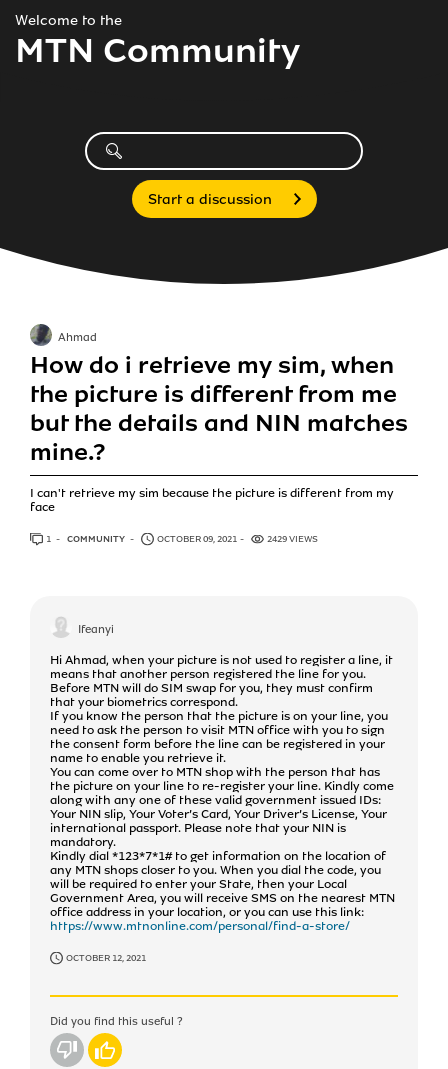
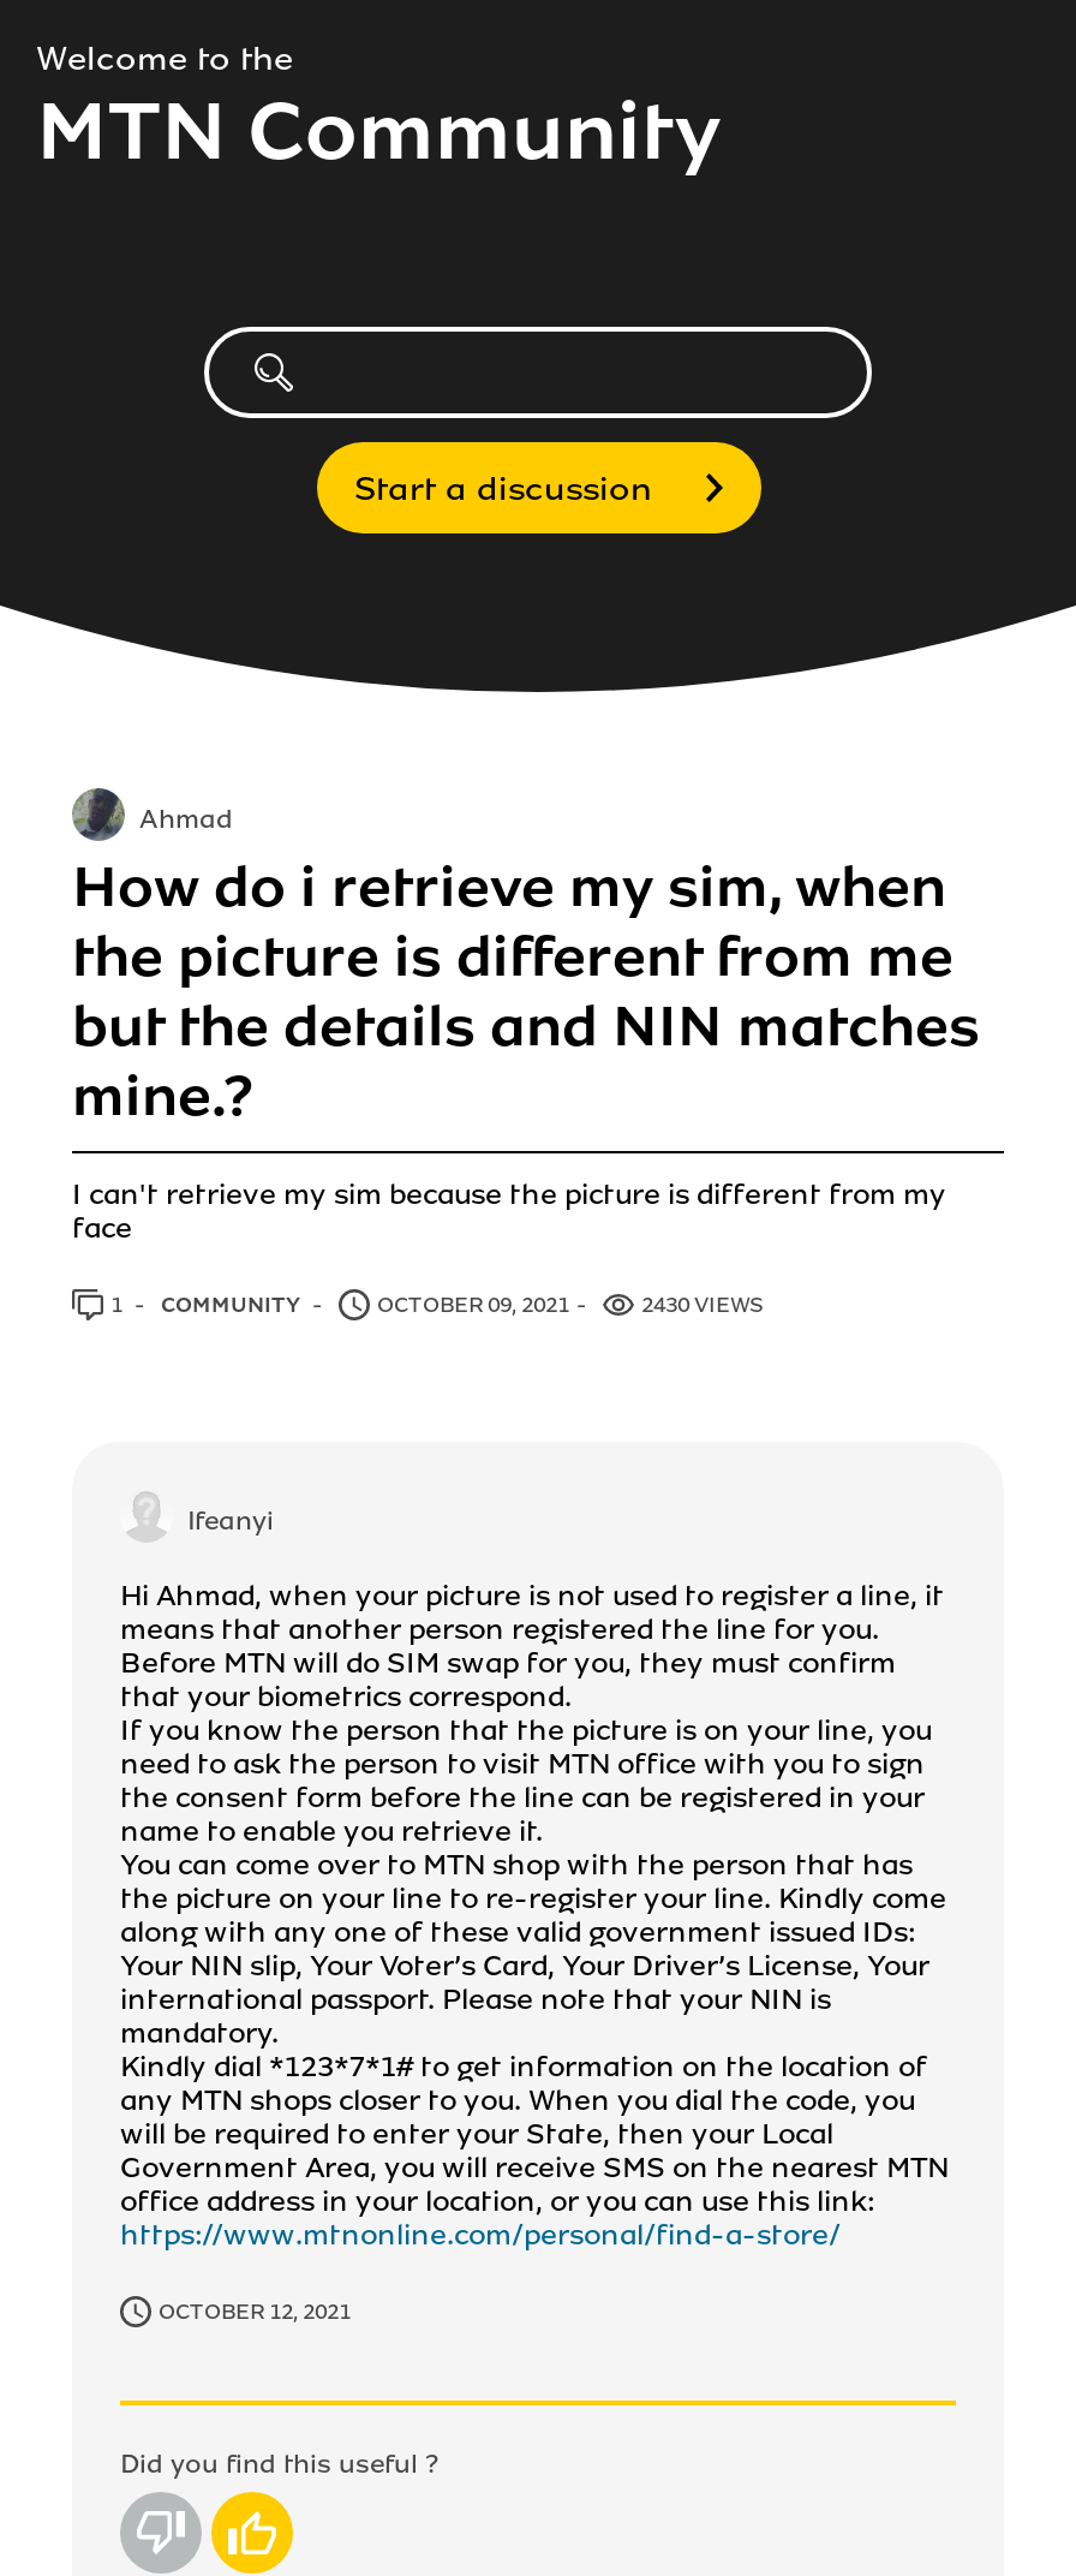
- 2429 VIEWS
+ 2430 VIEWS
